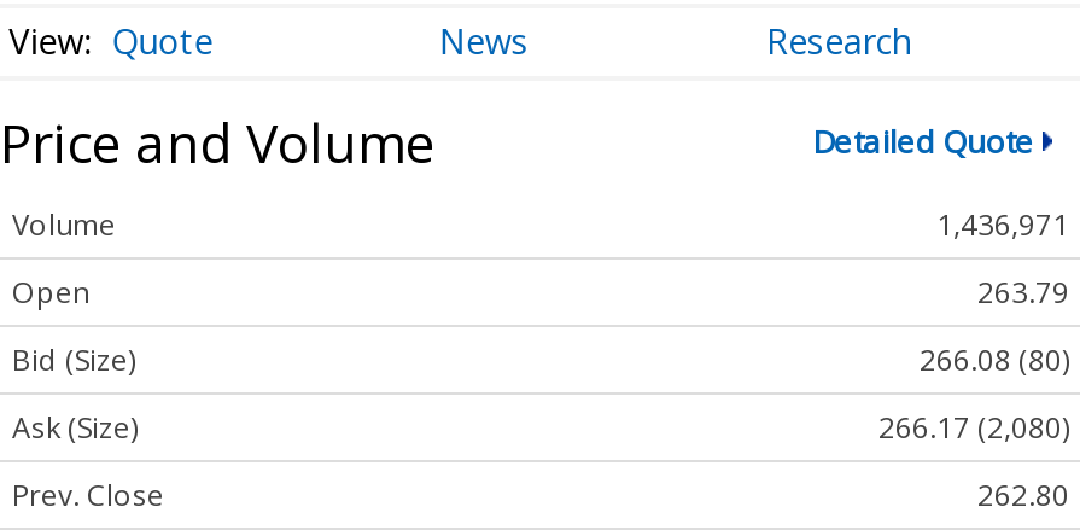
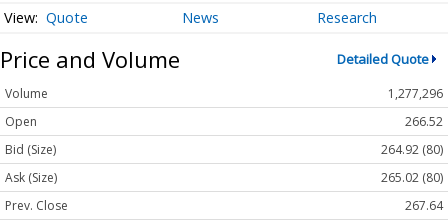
- 1,436,971
+ 1,277,296

- 263.79
+ 266.52

- 266.08 (80)
+ 264.92 (80)

- 266.17 (2,080)
+ 265.02 (80)

- 262.80
+ 267.64
